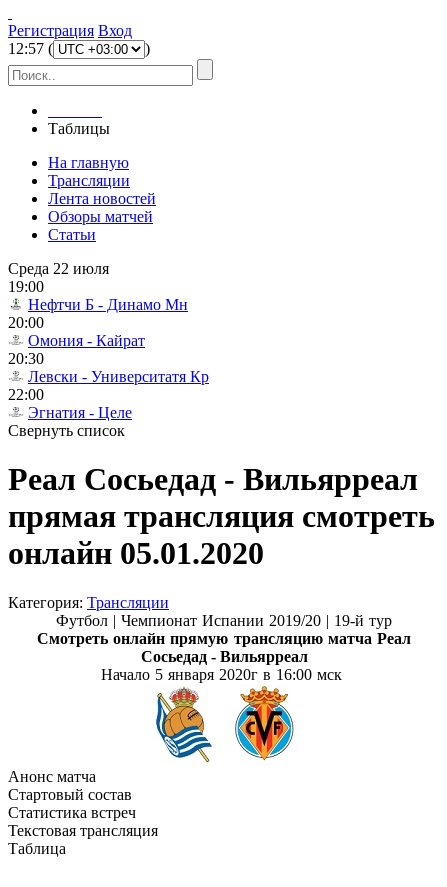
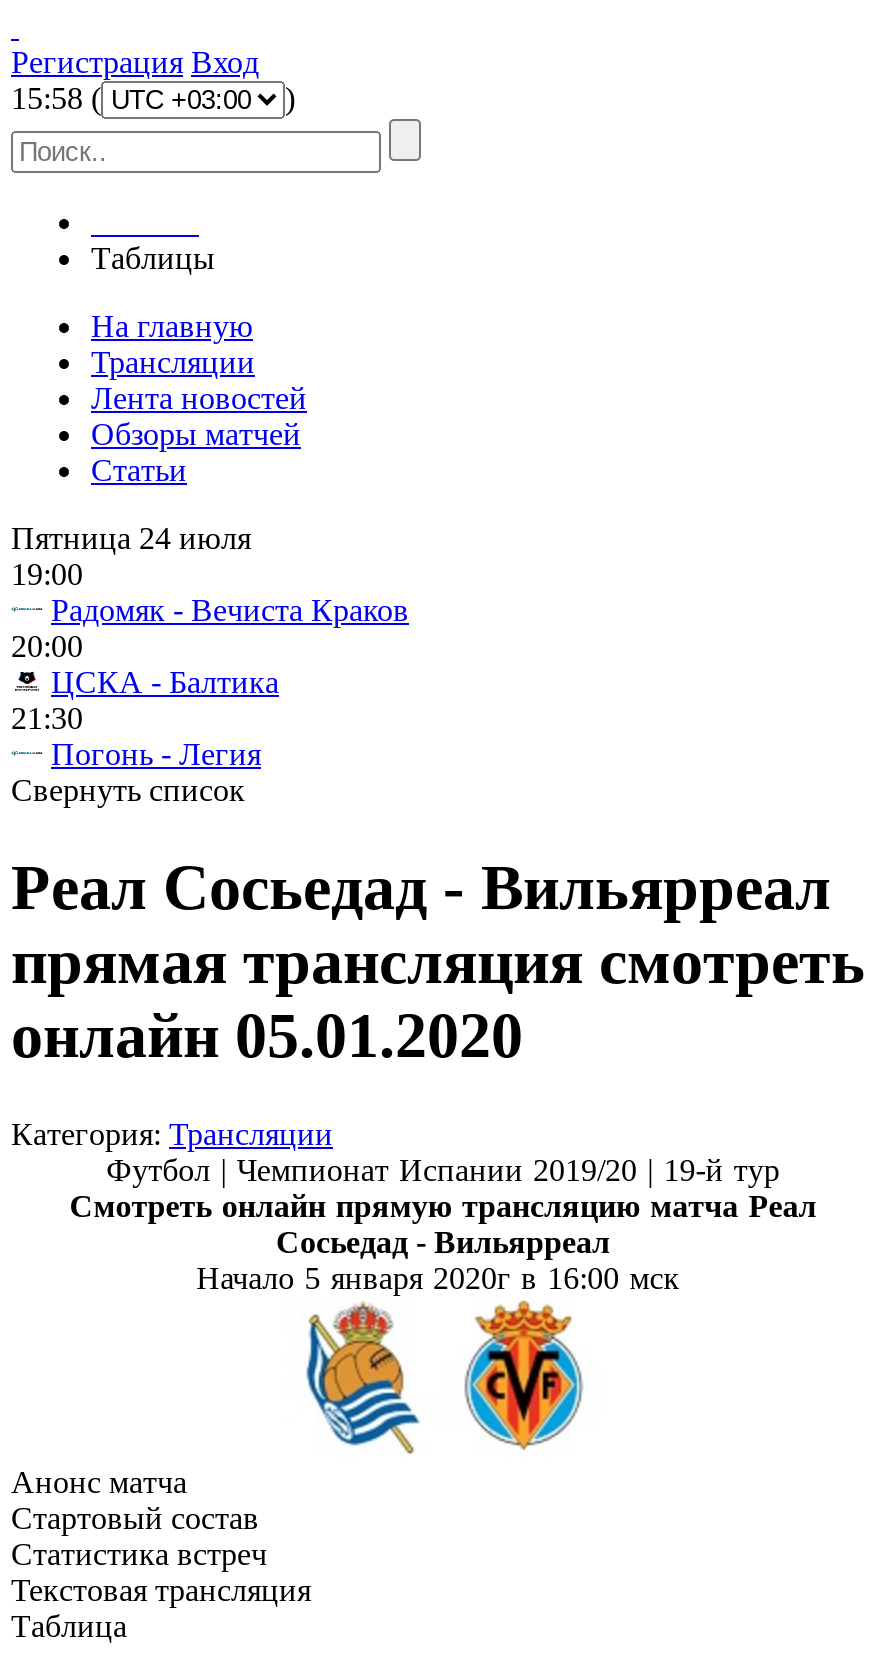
- 12:57 (
+ 15:58 (

- Среда 22 июля
+ Пятница 24 июля

- Нефтчи Б - Динамо Мн
+ Радомяк - Вечиста Краков

- Омония - Кайрат
- 20:30
- Левски - Университатя Кр
- 22:00
- Эгнатия - Целе
+ ЦСКА - Балтика
+ 21:30
+ Погонь - Легия
